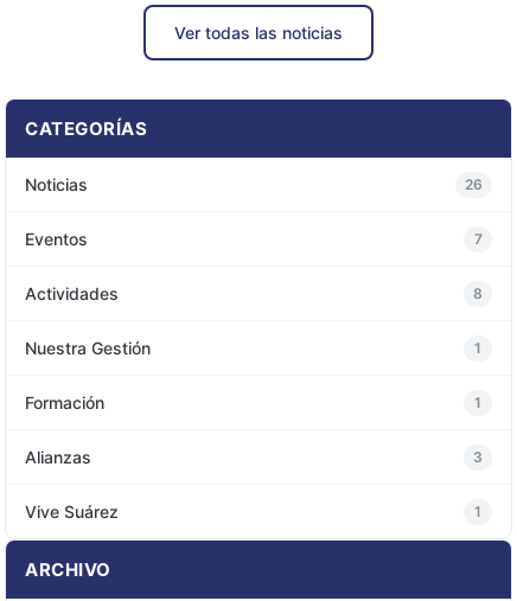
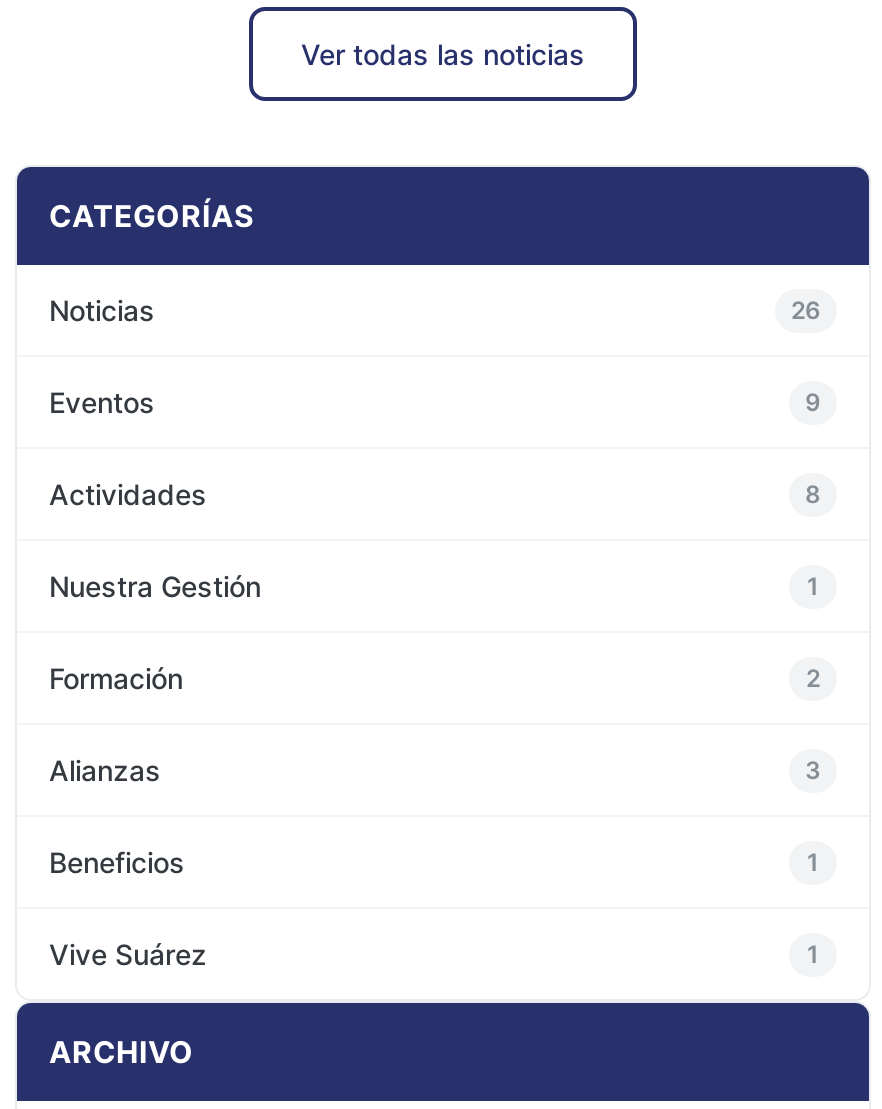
- 7
+ 9

- 1
+ 2

+ Beneficios
+ 1
